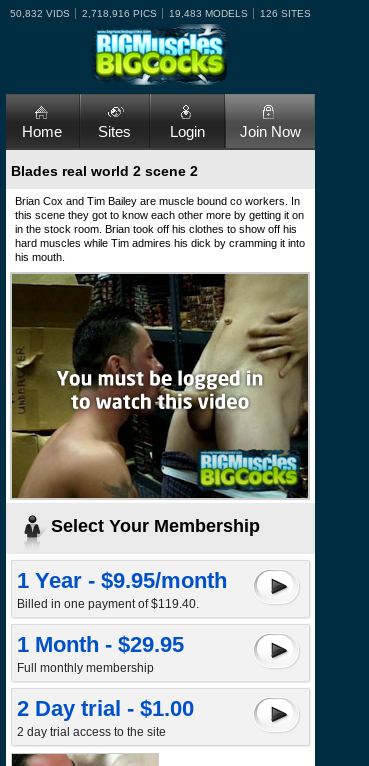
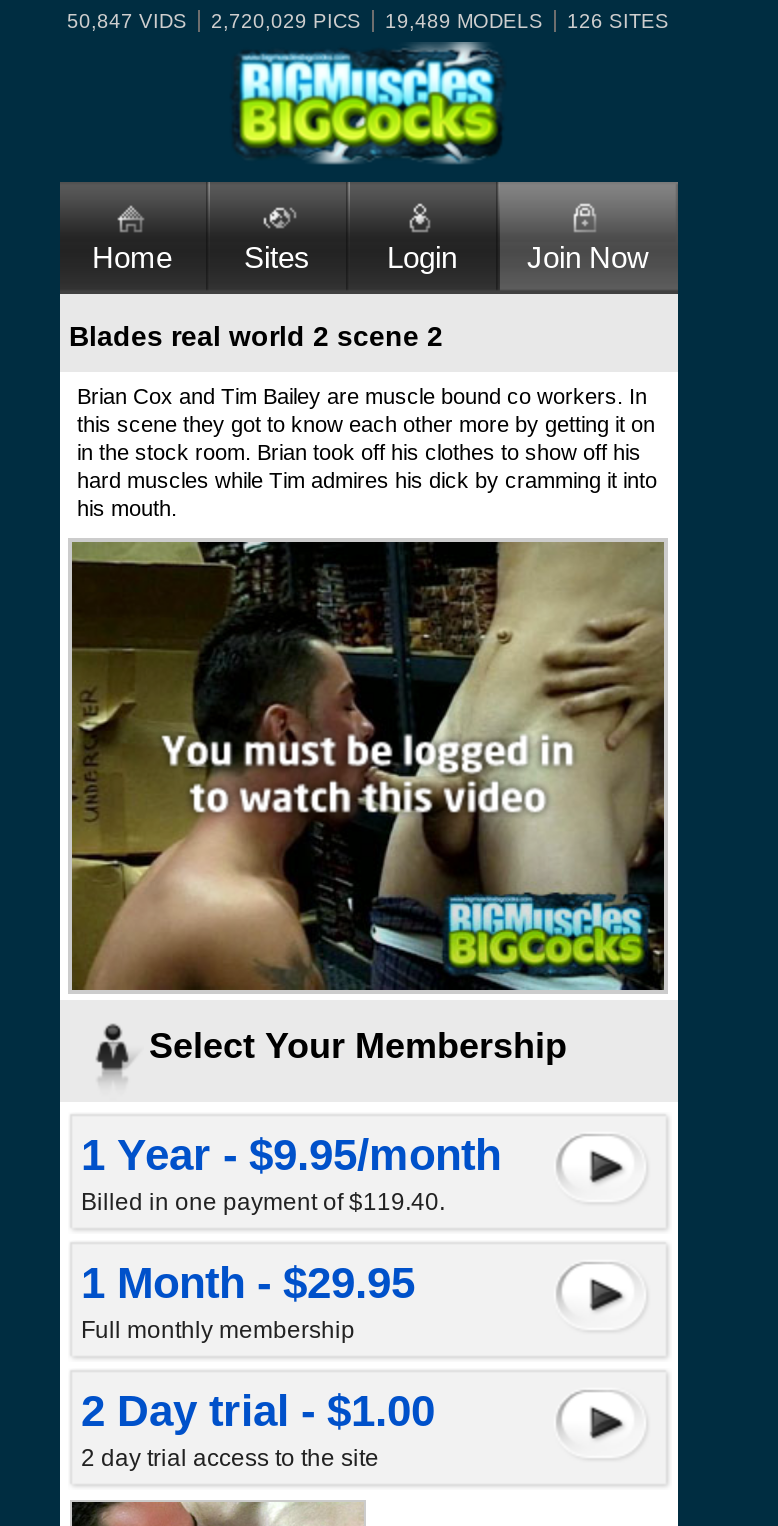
- 50,832 VIDS
+ 50,847 VIDS

- 2,718,916 PICS
+ 2,720,029 PICS

- 19,483 MODELS
+ 19,489 MODELS
